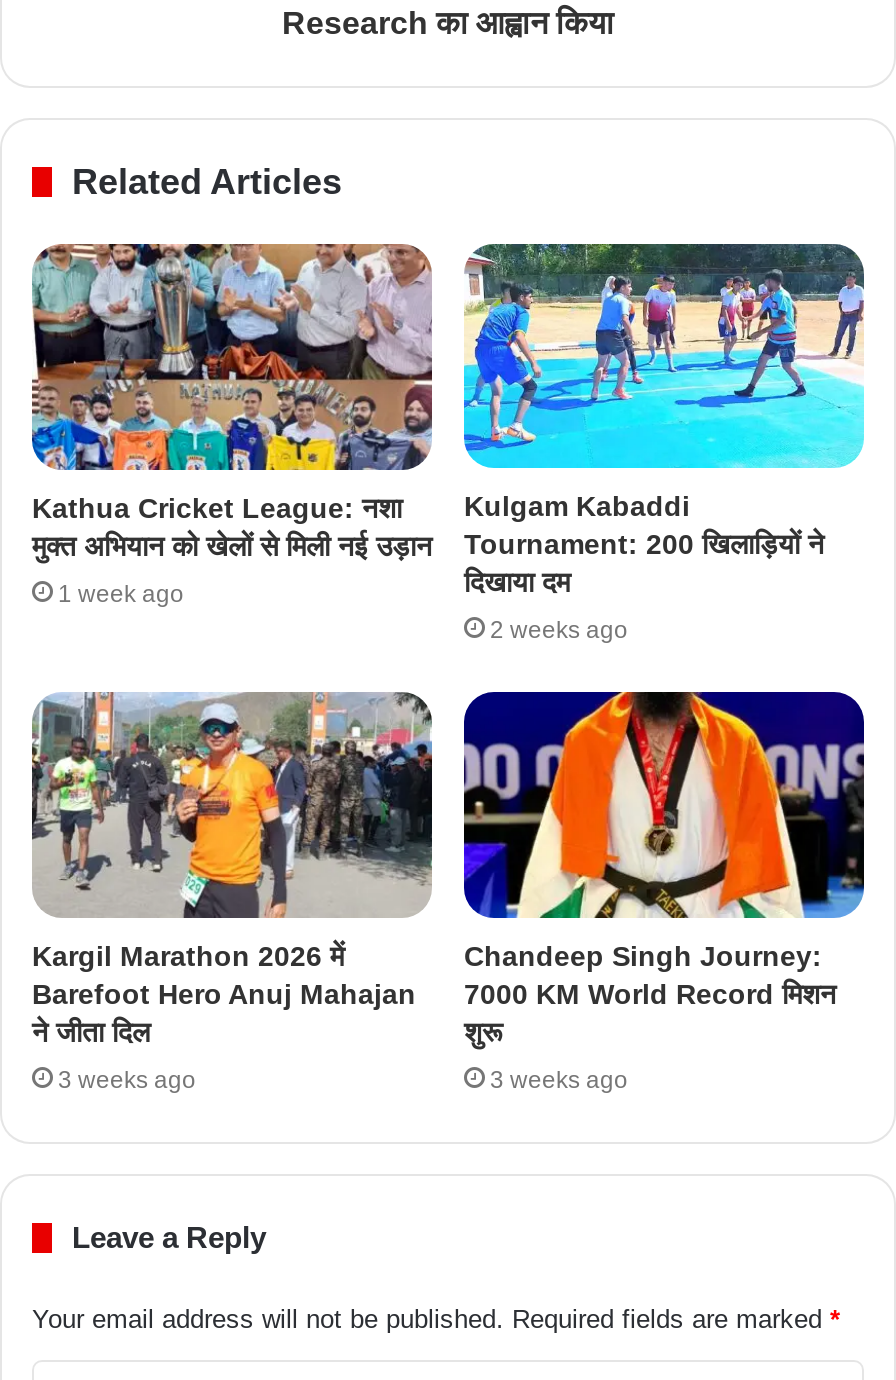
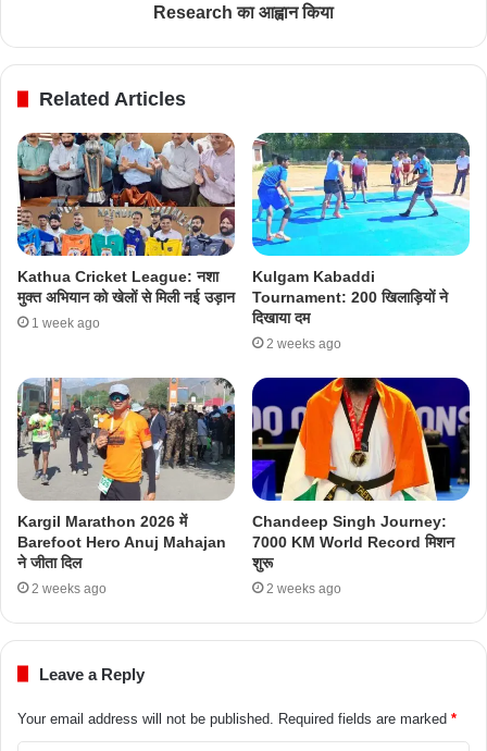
- 3 weeks ago
+ 2 weeks ago

- 3 weeks ago
+ 2 weeks ago
